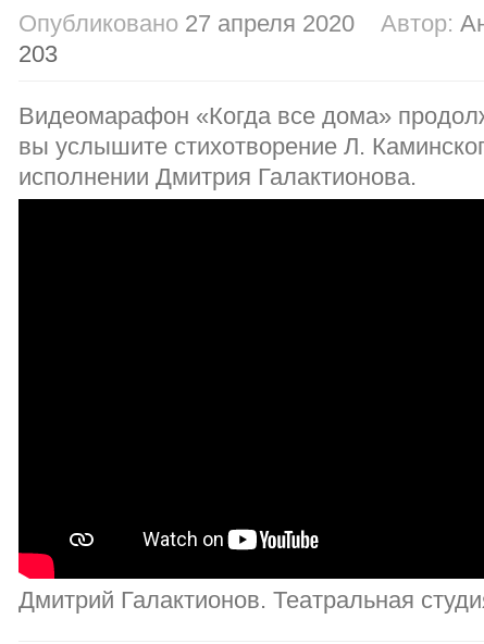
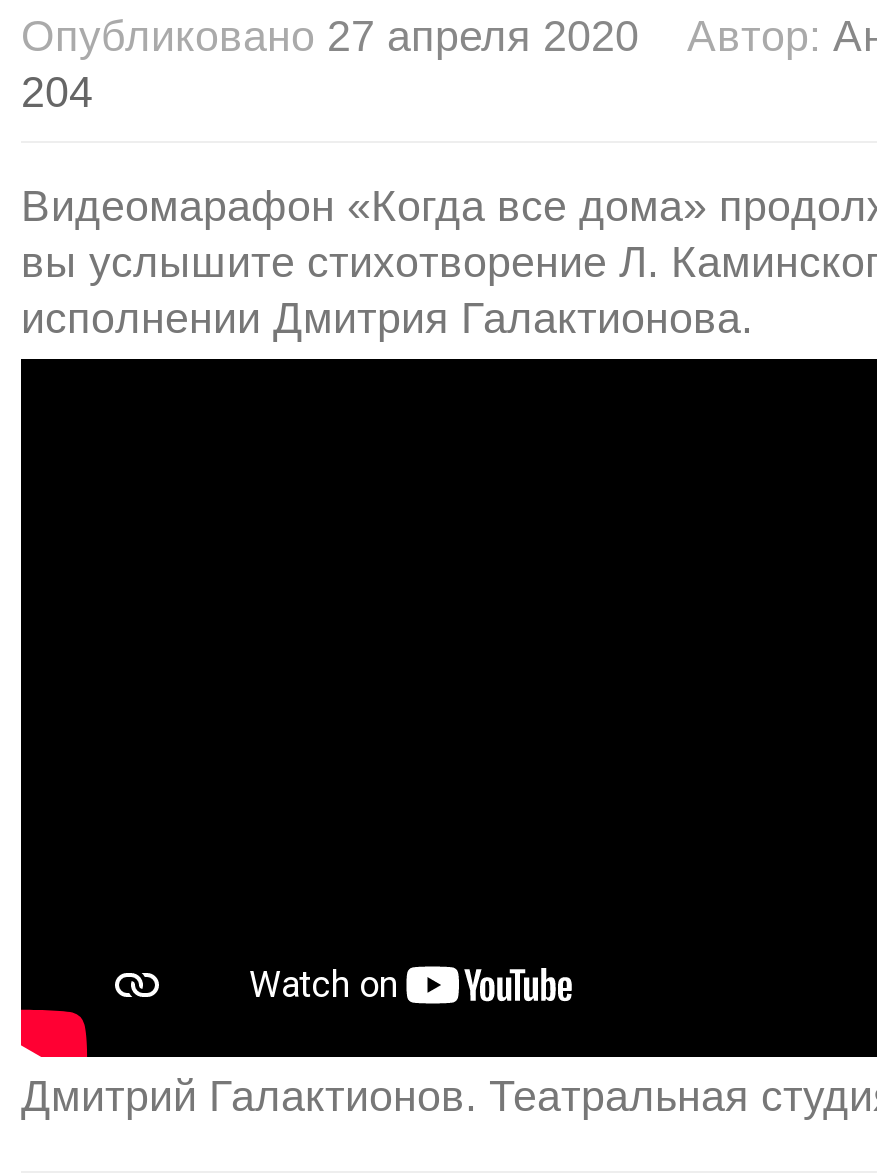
- 203
+ 204
